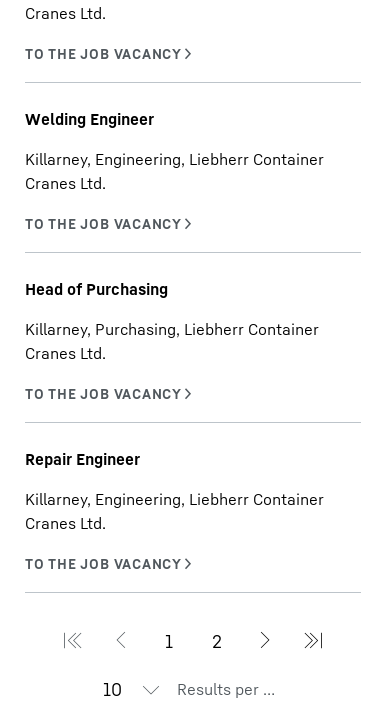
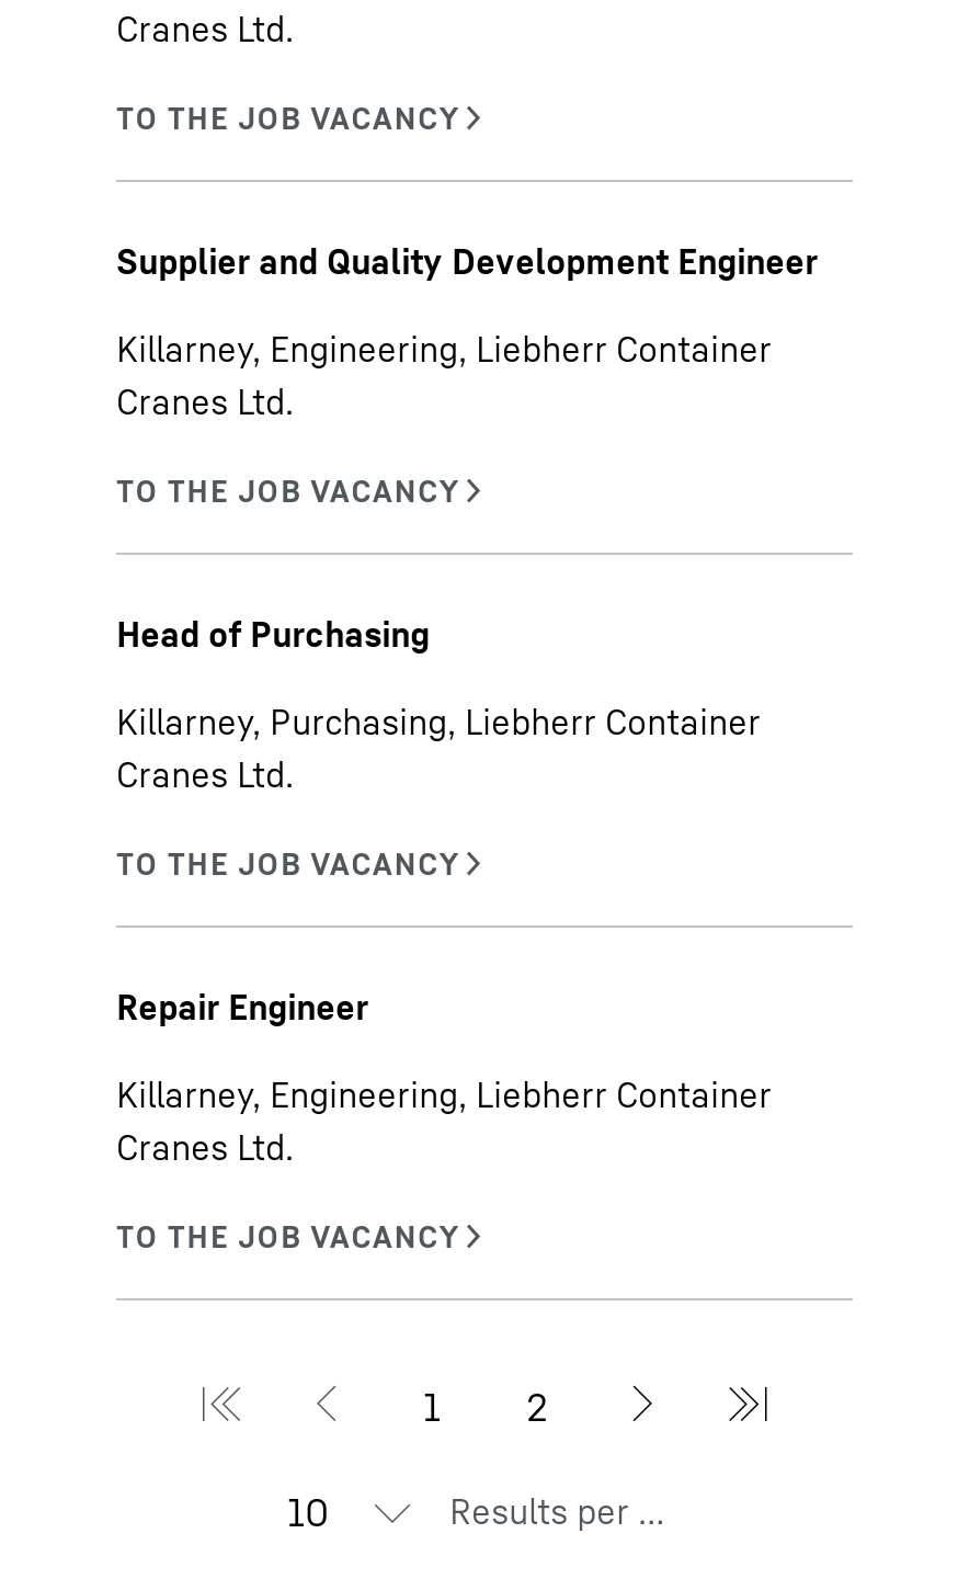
- Welding Engineer
+ Supplier and Quality Development Engineer
